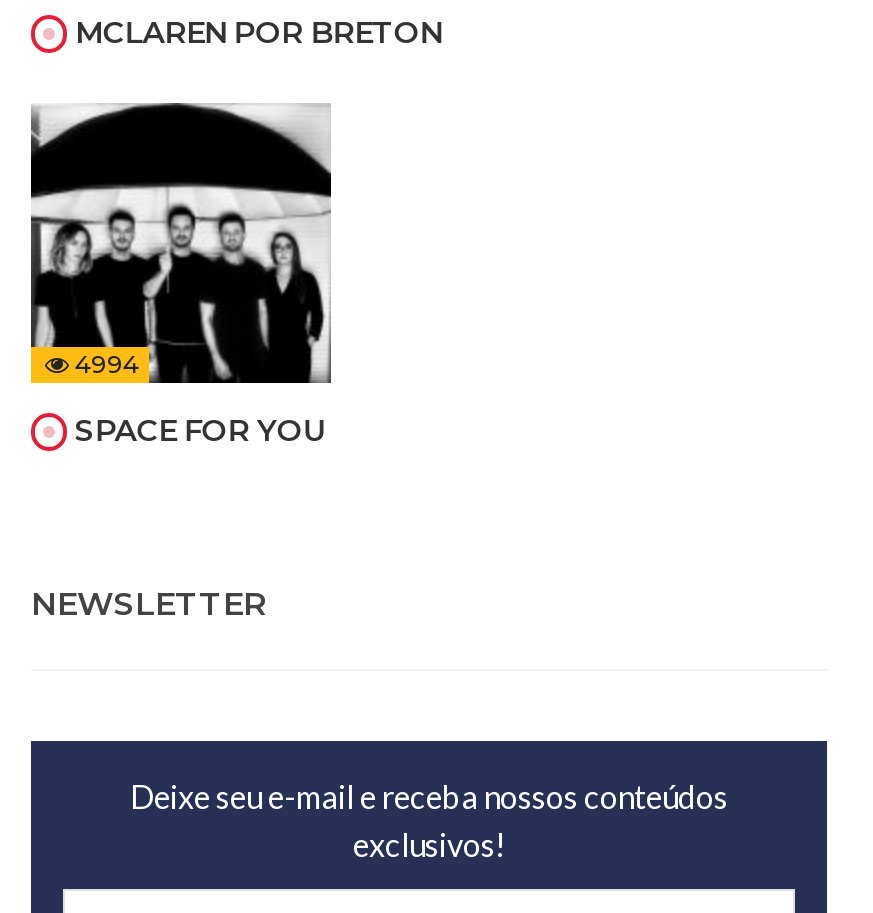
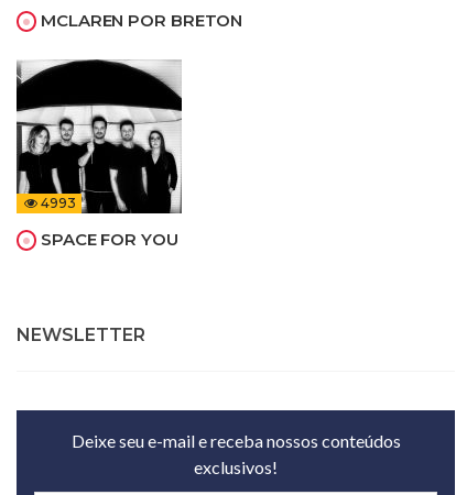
- 4994
+ 4993
